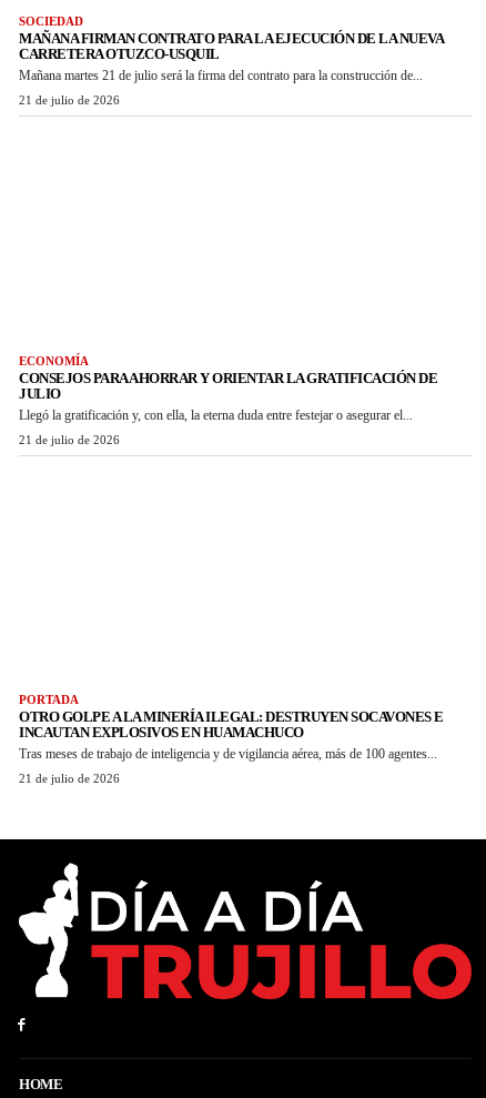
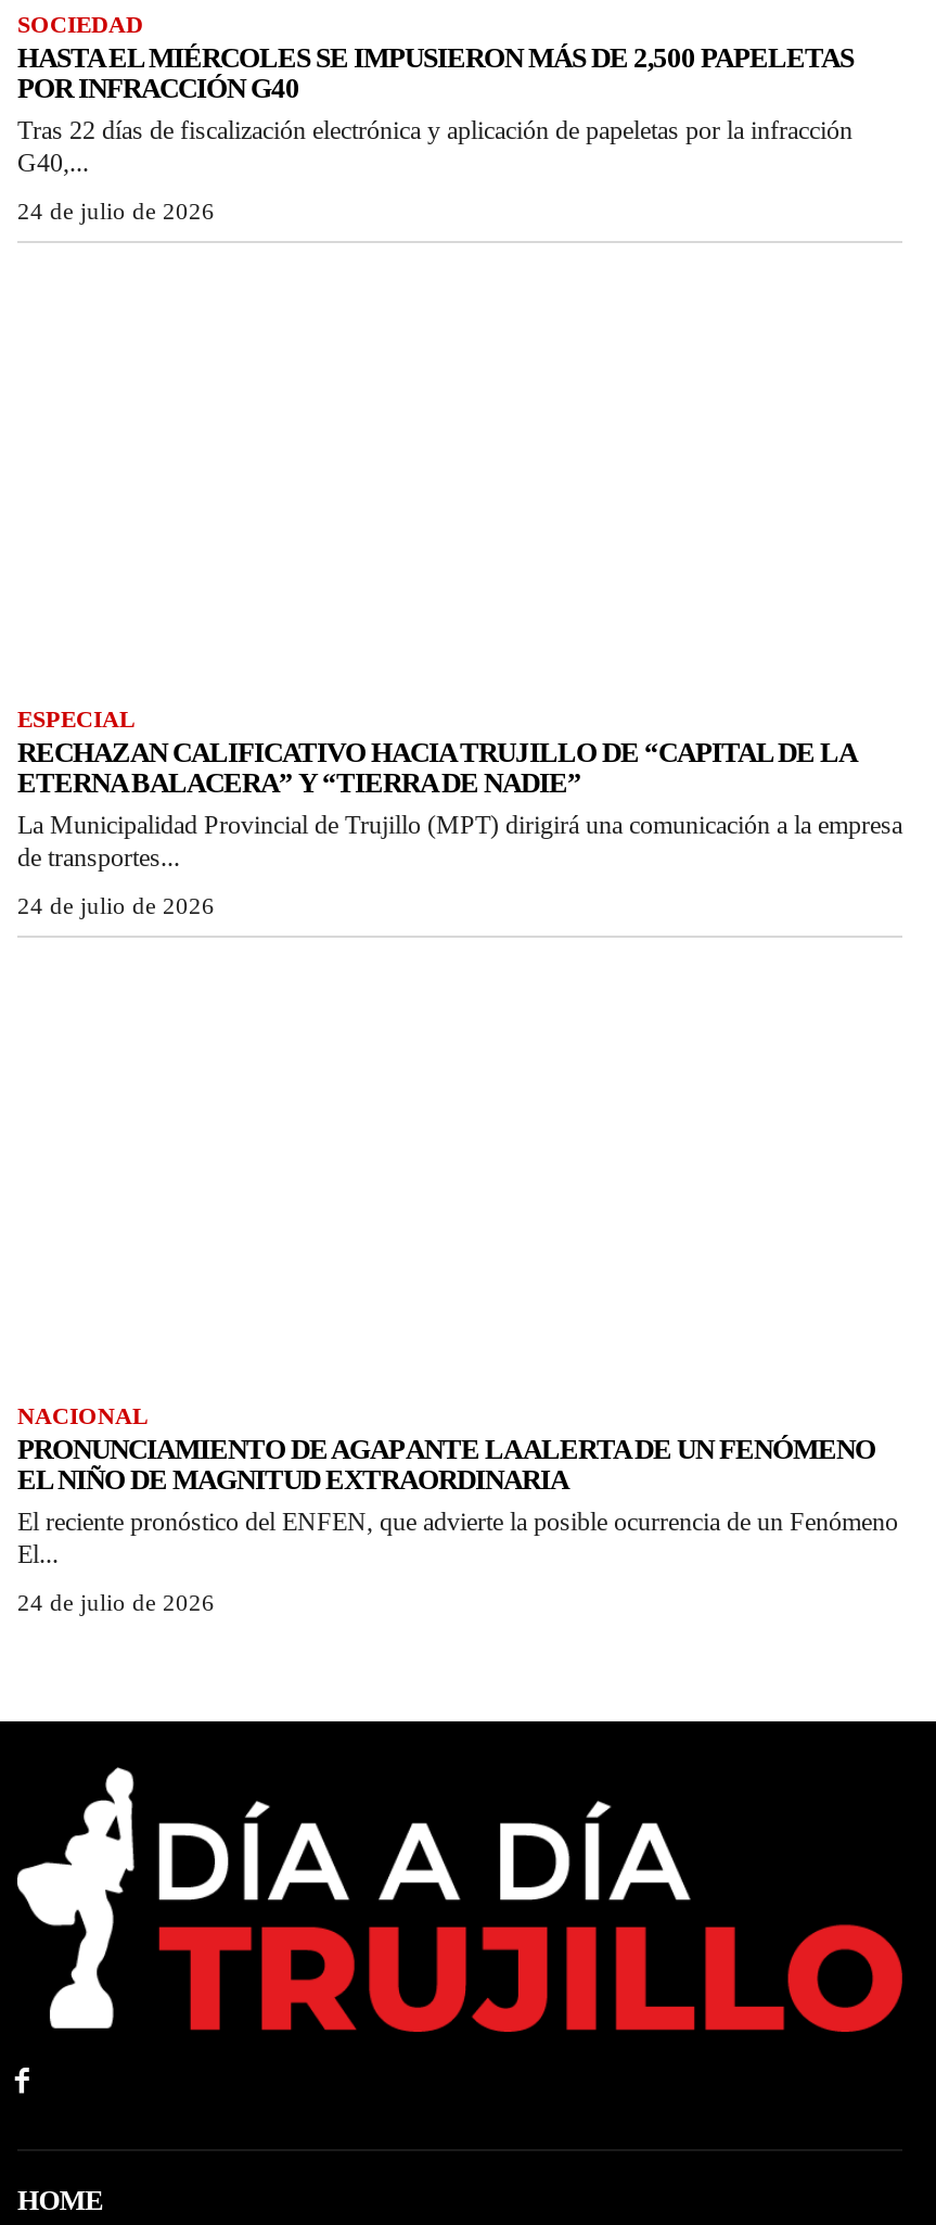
- MAÑANA FIRMAN CONTRATO PARA LA EJECUCIÓN DE LA NUEVA
- CARRETERA OTUZCO-USQUIL
- Mañana martes 21 de julio será la firma del contrato para la construcción de...
+ HASTA EL MIÉRCOLES SE IMPUSIERON MÁS DE 2,500 PAPELETAS
+ POR INFRACCIÓN G40
+ Tras 22 días de fiscalización electrónica y aplicación de papeletas por la infracción
+ G40,...

- 21 de julio de 2026
+ 24 de julio de 2026

- ECONOMÍA
- CONSEJOS PARA AHORRAR Y ORIENTAR LA GRATIFICACIÓN DE
- JULIO
- Llegó la gratificación y, con ella, la eterna duda entre festejar o asegurar el...
+ ESPECIAL
+ RECHAZAN CALIFICATIVO HACIA TRUJILLO DE “CAPITAL DE LA
+ ETERNA BALACERA” Y “TIERRA DE NADIE”
+ La Municipalidad Provincial de Trujillo (MPT) dirigirá una comunicación a la empresa
+ de transportes...

- 21 de julio de 2026
+ 24 de julio de 2026

- PORTADA
- OTRO GOLPE A LA MINERÍA ILEGAL: DESTRUYEN SOCAVONES E
- INCAUTAN EXPLOSIVOS EN HUAMACHUCO
- Tras meses de trabajo de inteligencia y de vigilancia aérea, más de 100 agentes...
+ NACIONAL
+ PRONUNCIAMIENTO DE AGAP ANTE LA ALERTA DE UN FENÓMENO
+ EL NIÑO DE MAGNITUD EXTRAORDINARIA
+ El reciente pronóstico del ENFEN, que advierte la posible ocurrencia de un Fenómeno
+ El...

- 21 de julio de 2026
+ 24 de julio de 2026
